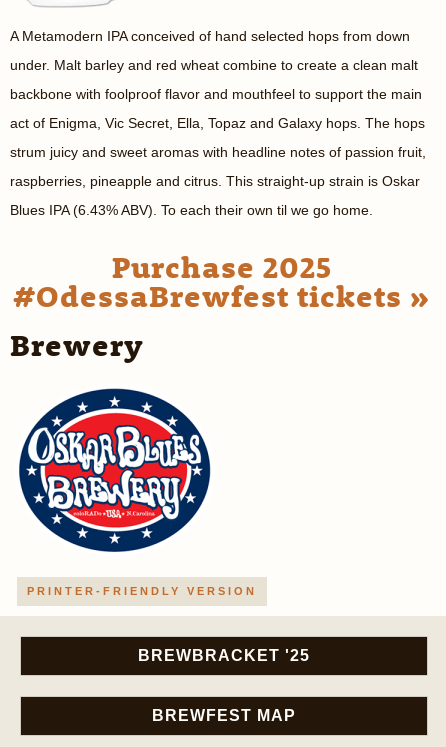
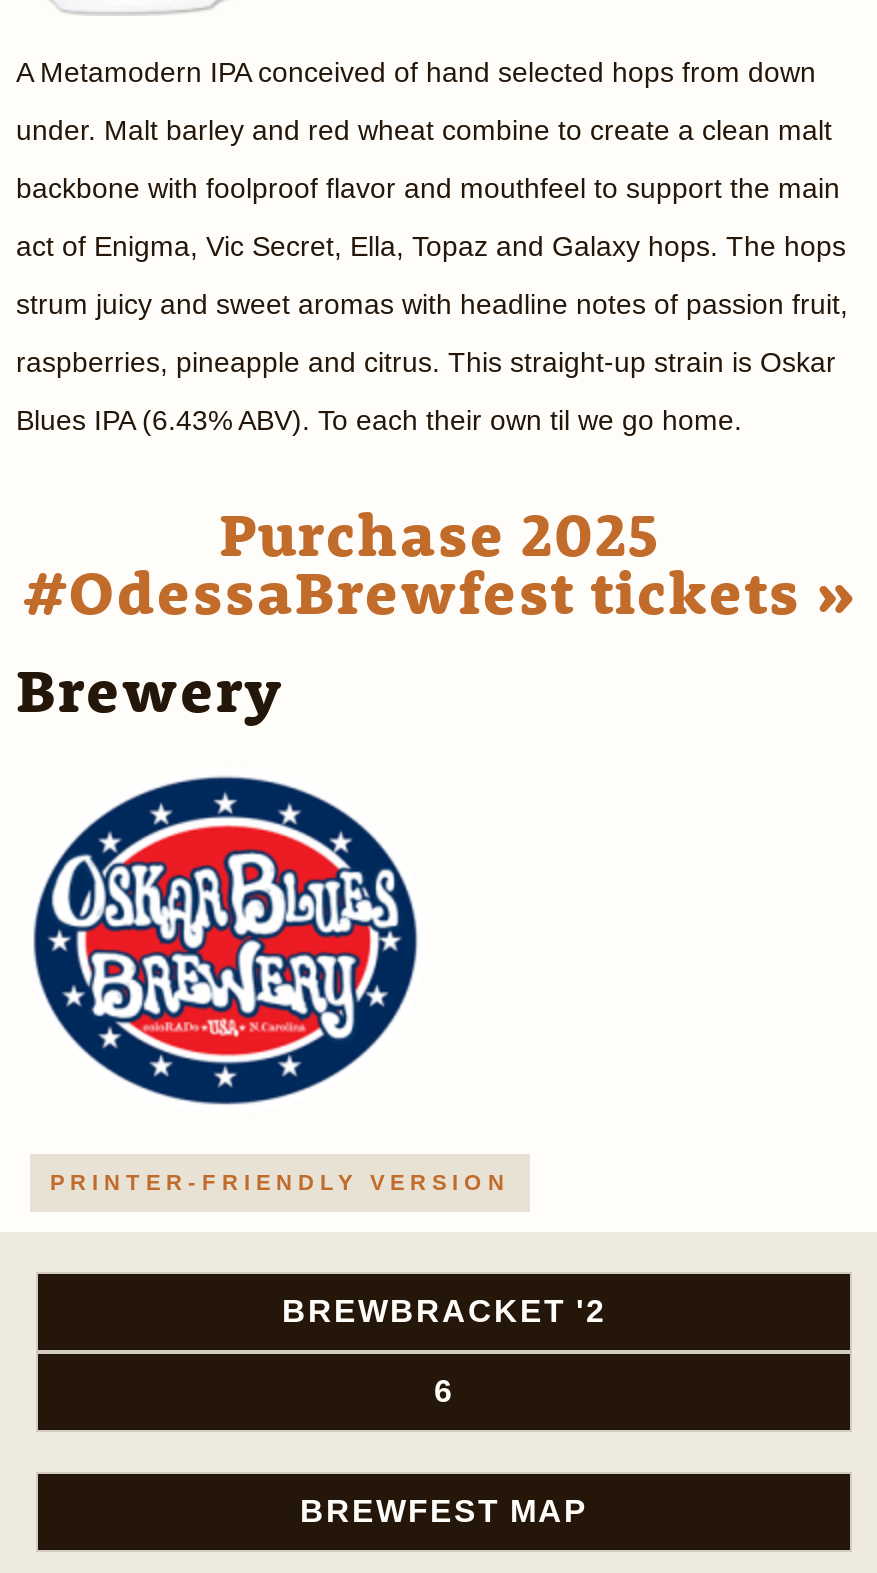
- BREWBRACKET '25
+ BREWBRACKET '2
+ 6
